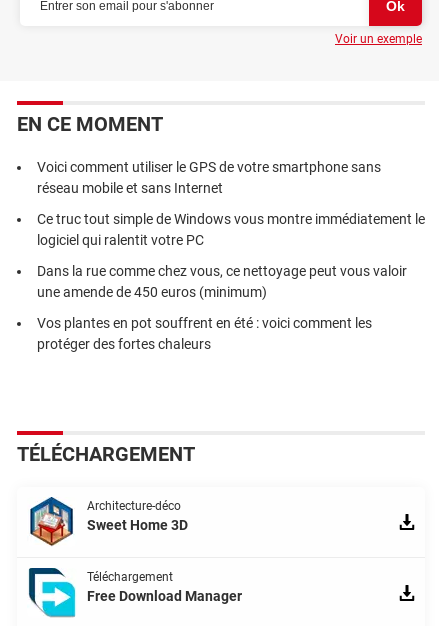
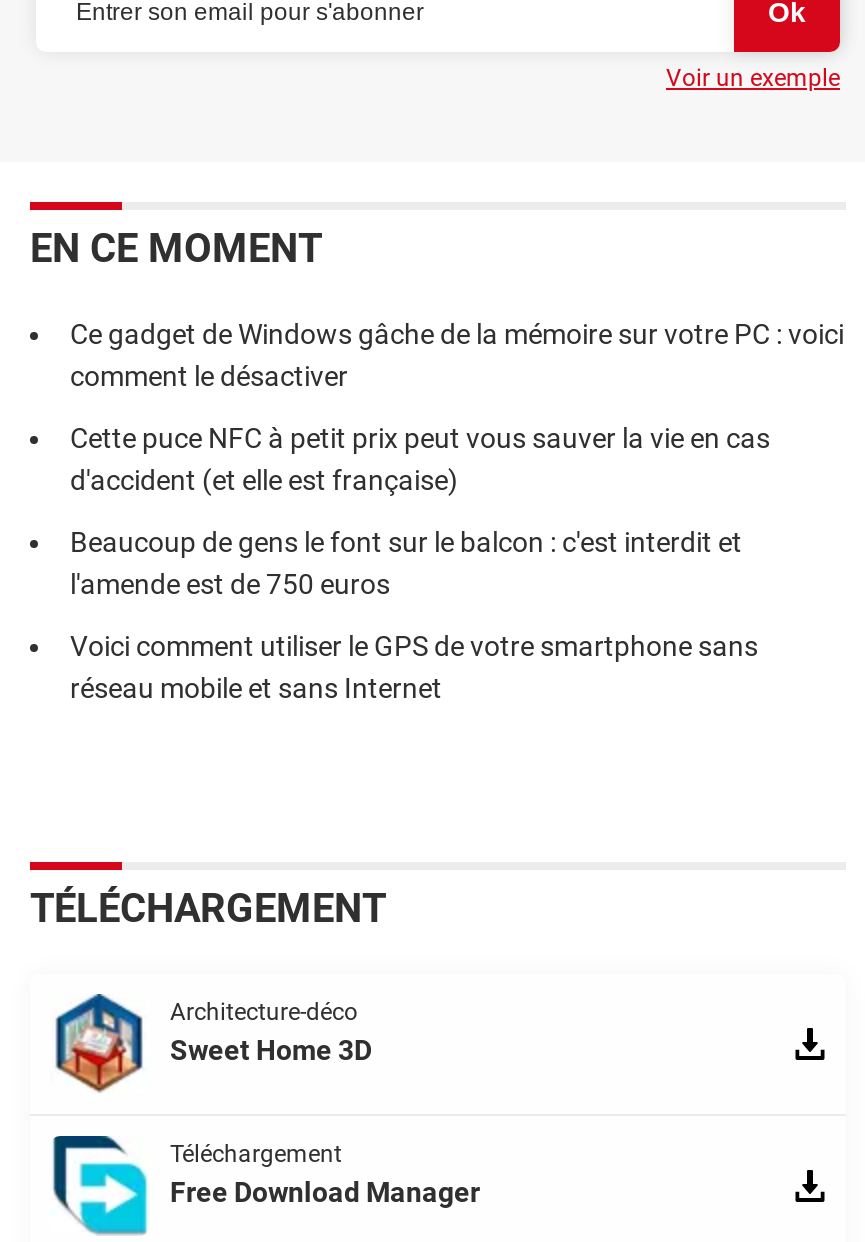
+ Ce gadget de Windows gâche de la mémoire sur votre PC : voici
+ comment le désactiver
+ Cette puce NFC à petit prix peut vous sauver la vie en cas
+ d'accident (et elle est française)
+ Beaucoup de gens le font sur le balcon : c'est interdit et
+ l'amende est de 750 euros

moved down: Voici comment utiliser le GPS de votre smartphone sans | réseau mobile et sans Internet

- Ce truc tout simple de Windows vous montre immédiatement le
- logiciel qui ralentit votre PC
- Dans la rue comme chez vous, ce nettoyage peut vous valoir
- une amende de 450 euros (minimum)
- Vos plantes en pot souffrent en été : voici comment les
- protéger des fortes chaleurs
